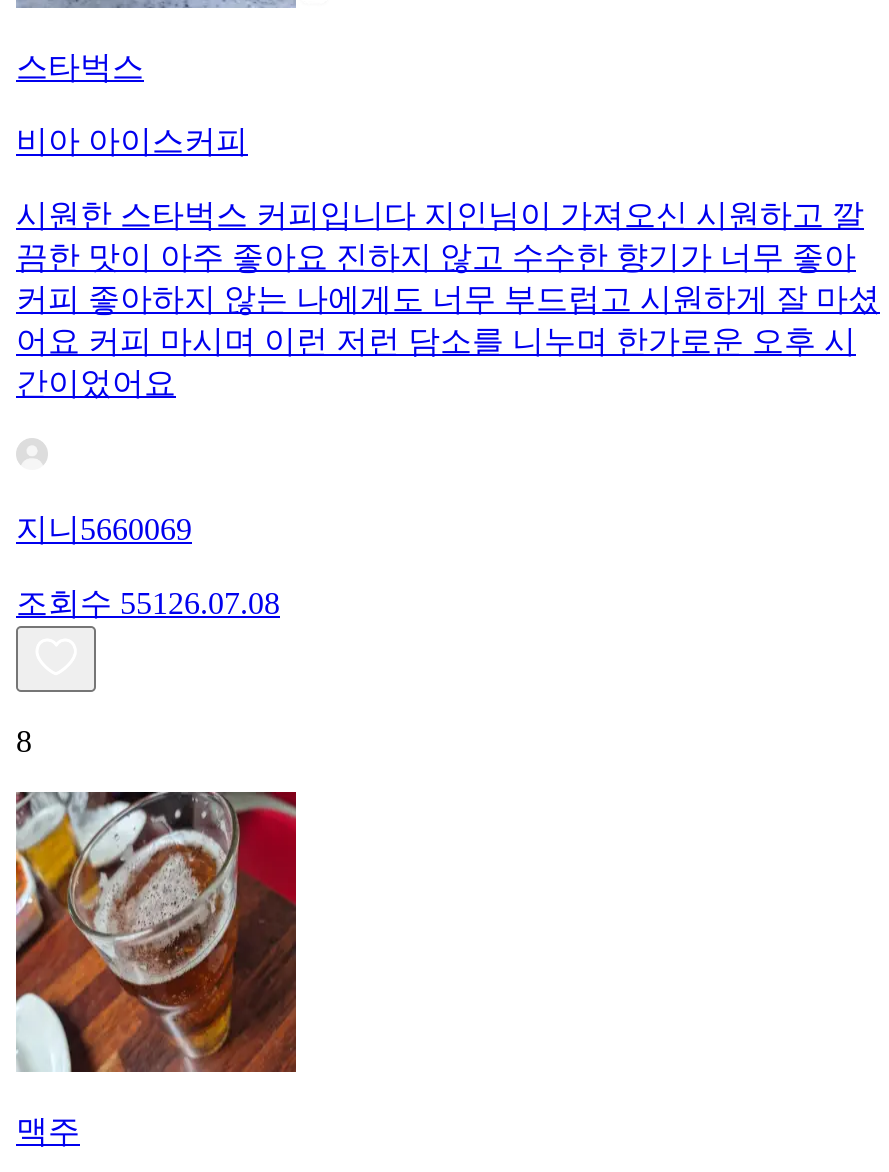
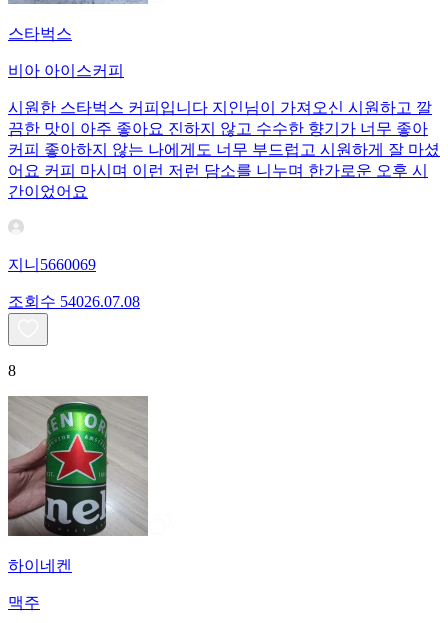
- 조회수 551 26.07.08
+ 조회수 540 26.07.08

+ 하이네켄

- [image]
+ [image]
